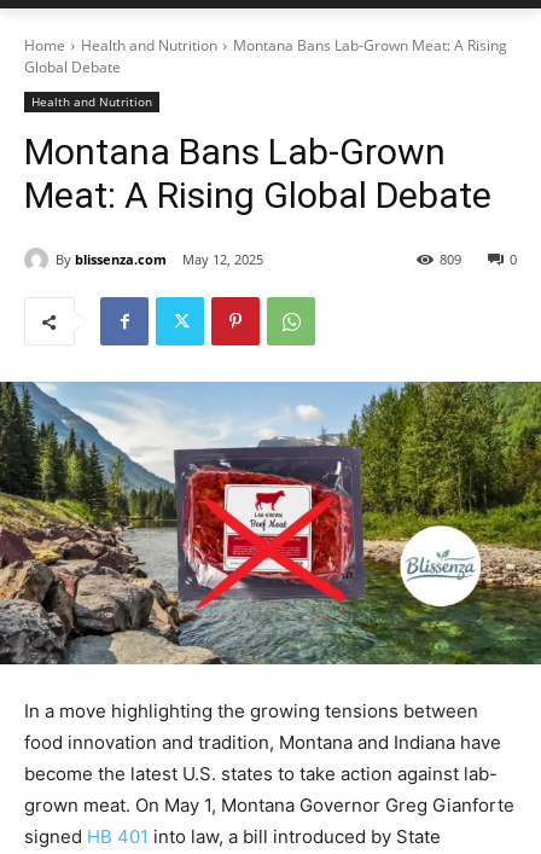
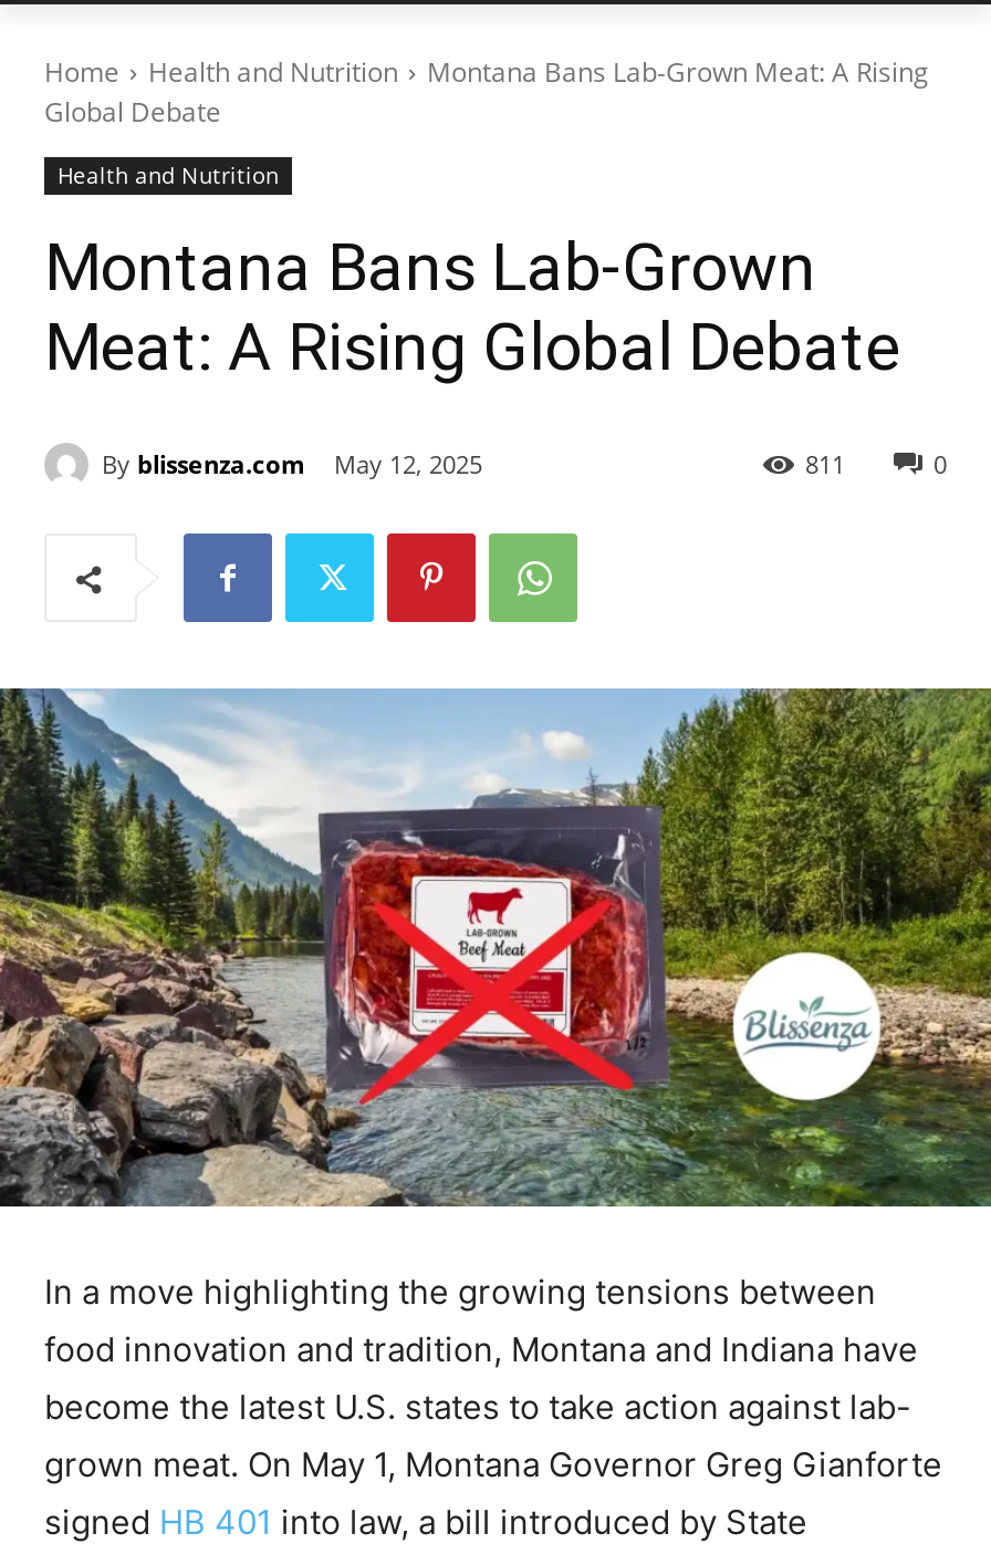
- 809
+ 811
